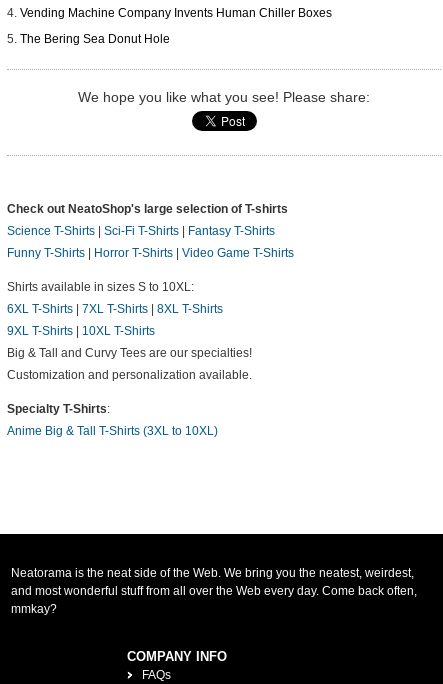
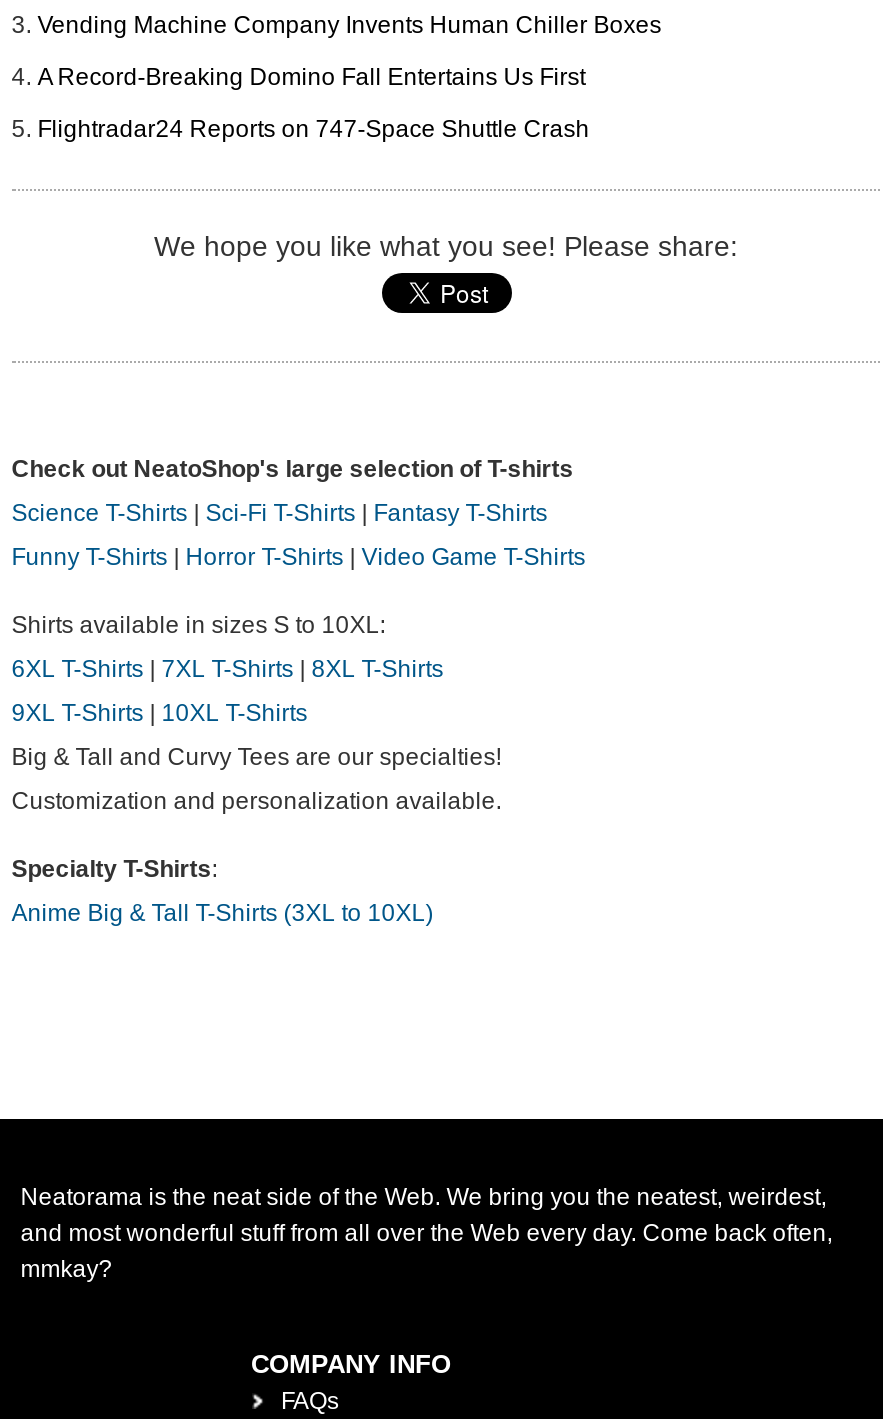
- The Bering Sea Donut Hole
+ A Record-Breaking Domino Fall Entertains Us First
+ Flightradar24 Reports on 747-Space Shuttle Crash
